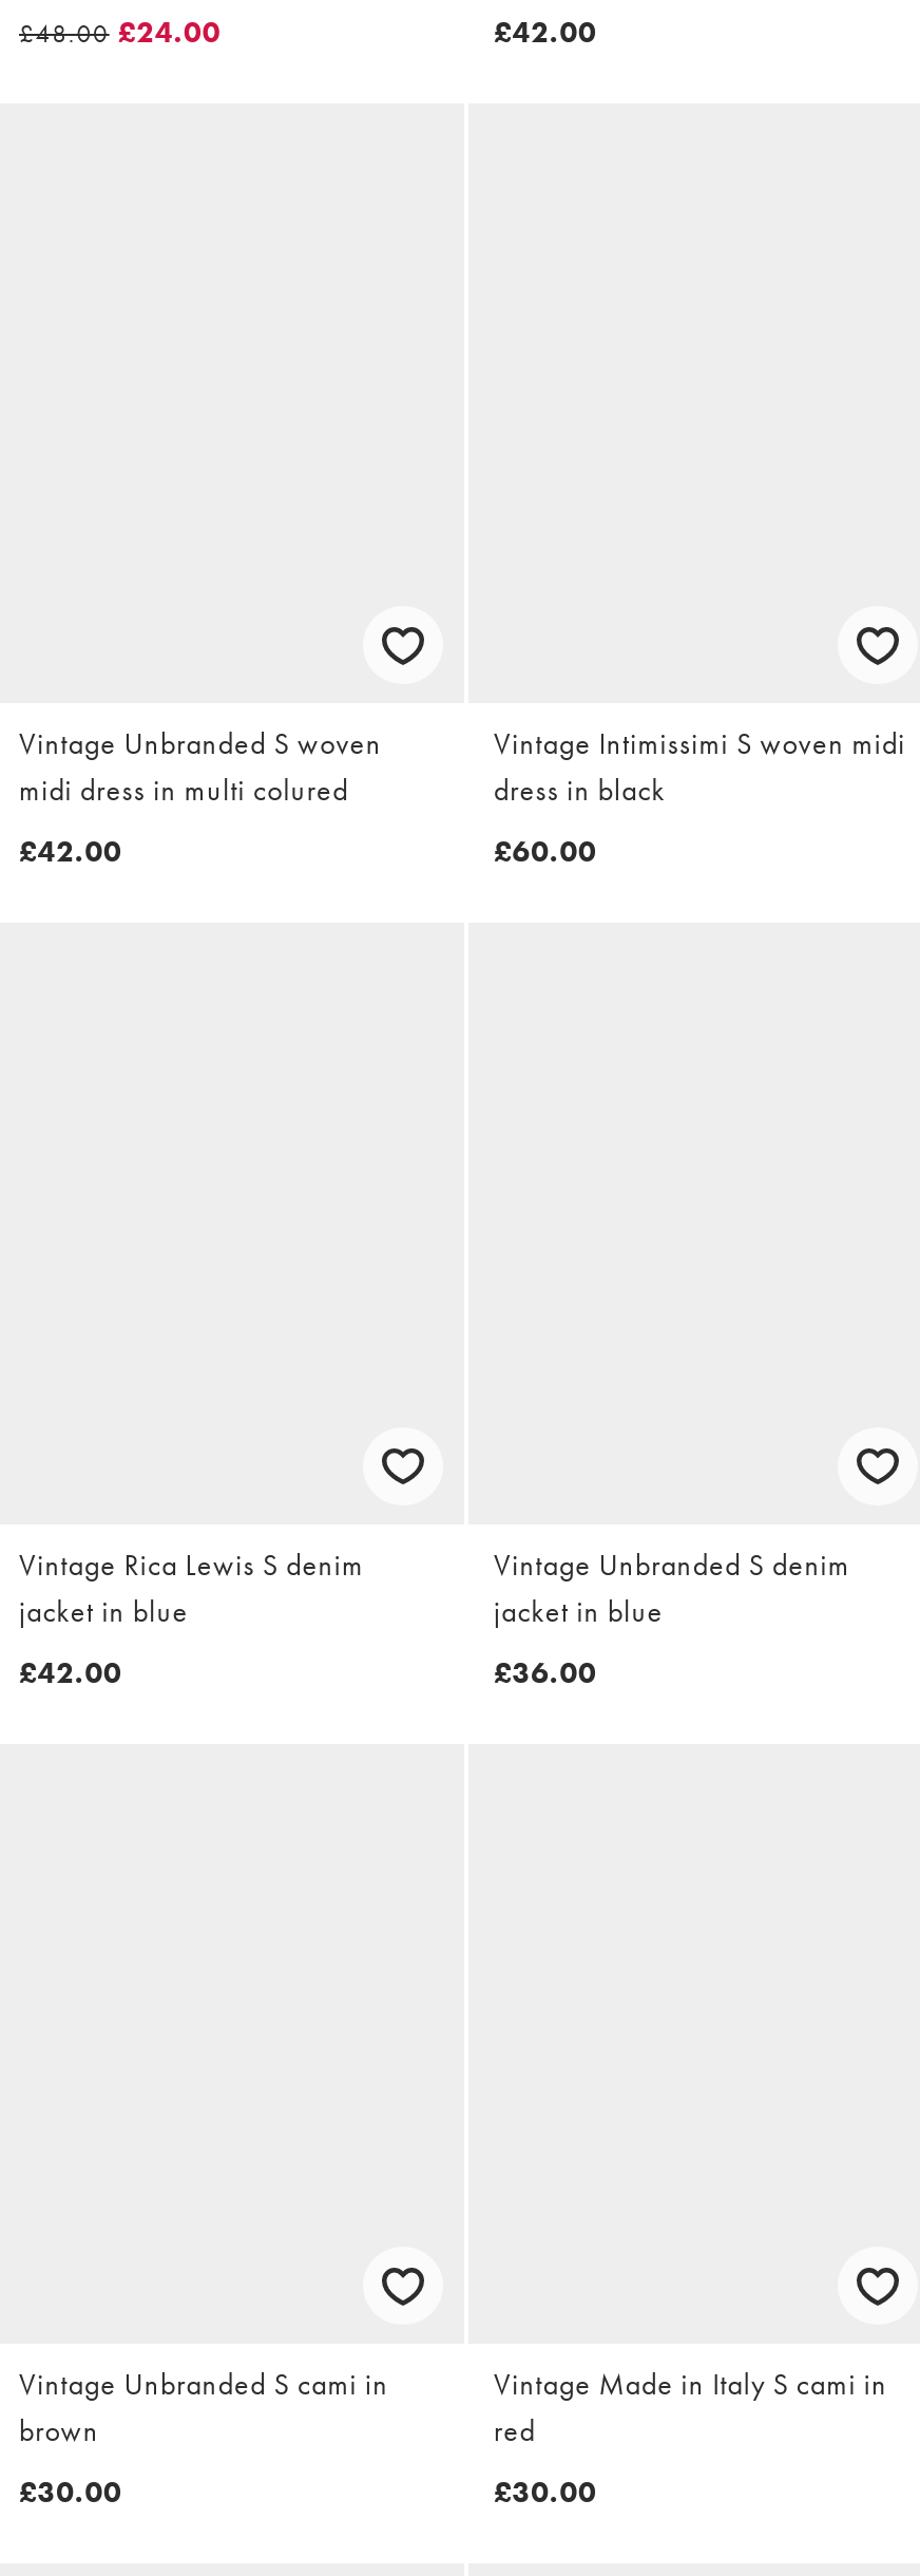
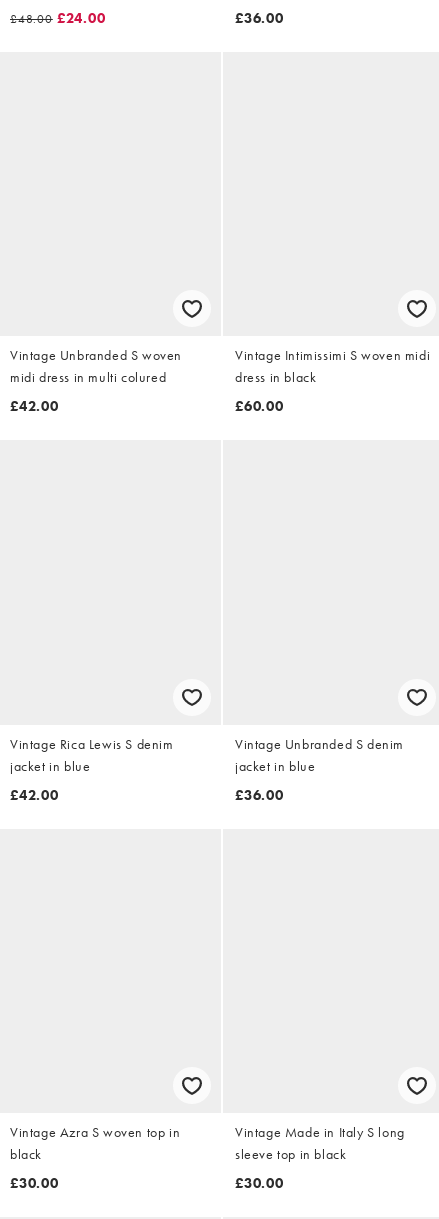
- £42.00
+ £36.00

- Vintage Unbranded S cami in
- brown
+ Vintage Azra S woven top in
+ black

- Vintage Made in Italy S cami in
- red
+ Vintage Made in Italy S long
+ sleeve top in black
